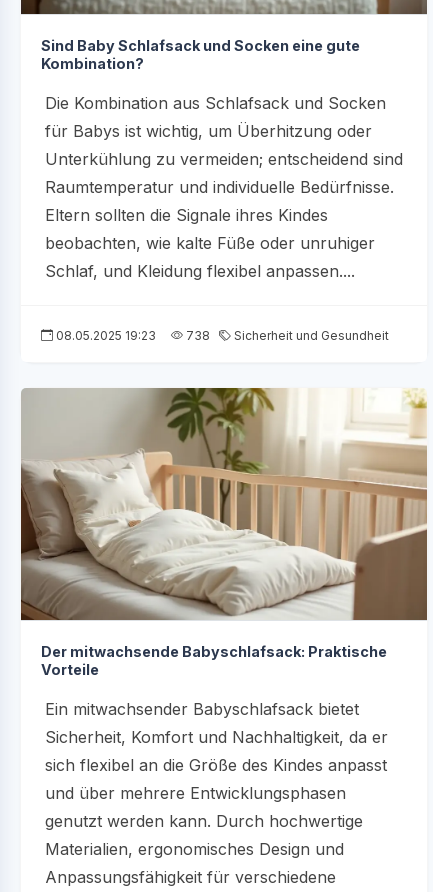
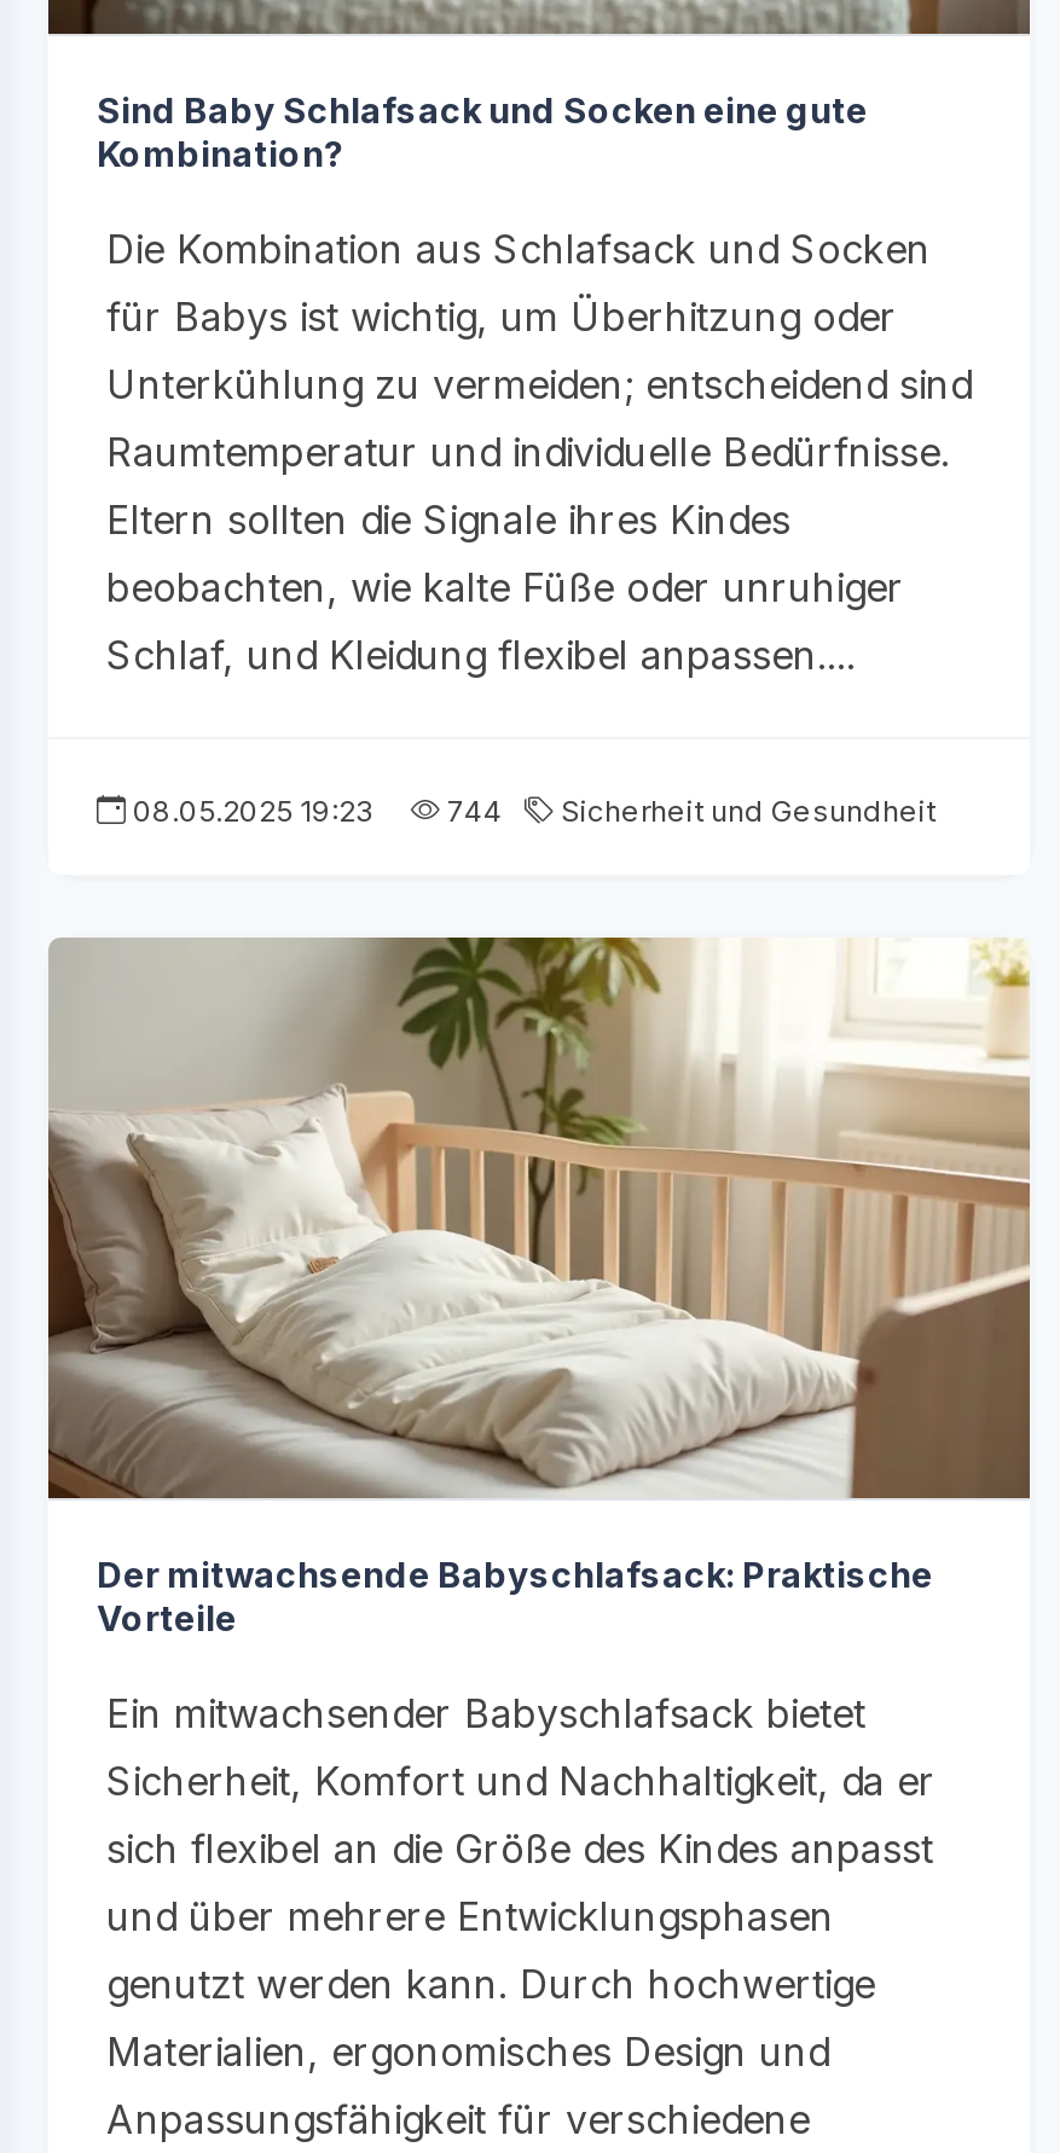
- 08.05.2025 19:23 738 Sicherheit und Gesundheit
+ 08.05.2025 19:23 744 Sicherheit und Gesundheit
